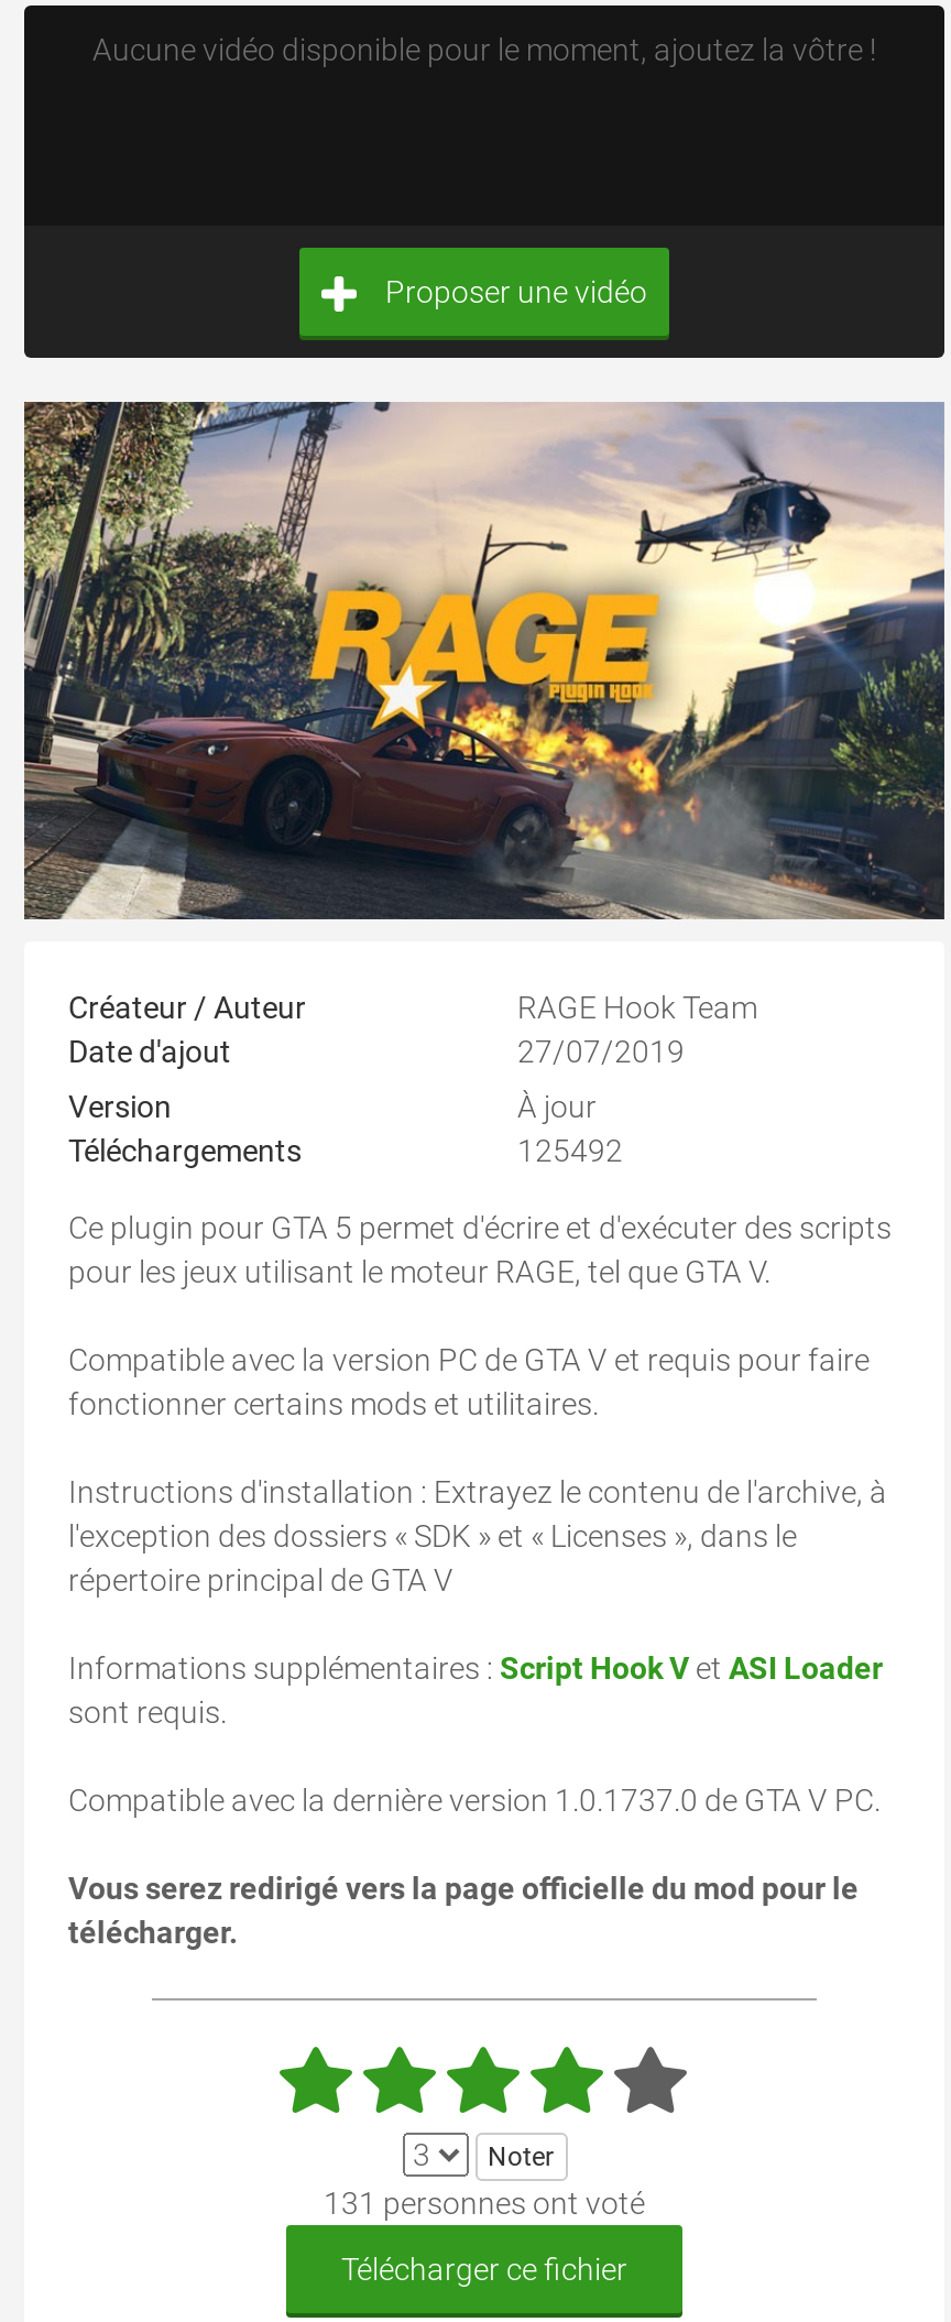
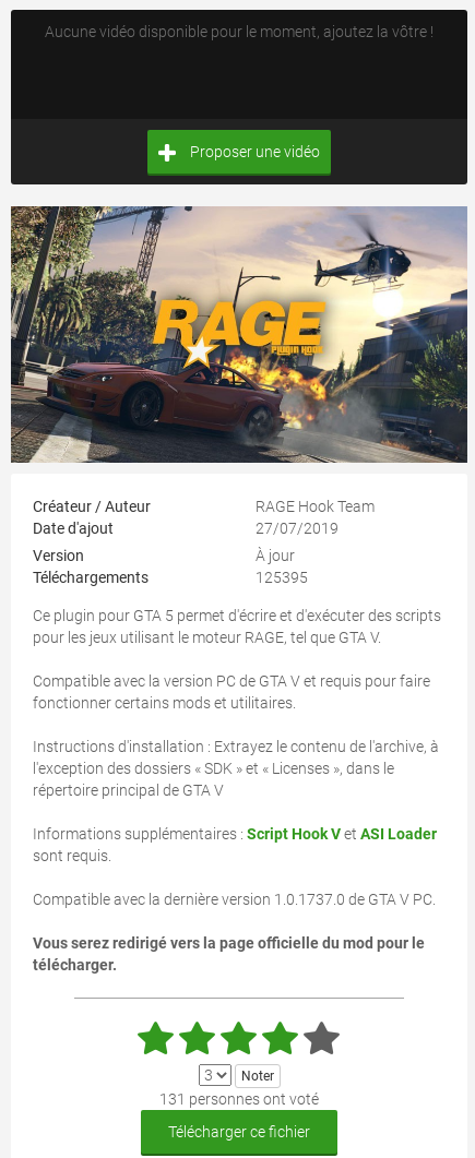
- 125492
+ 125395
